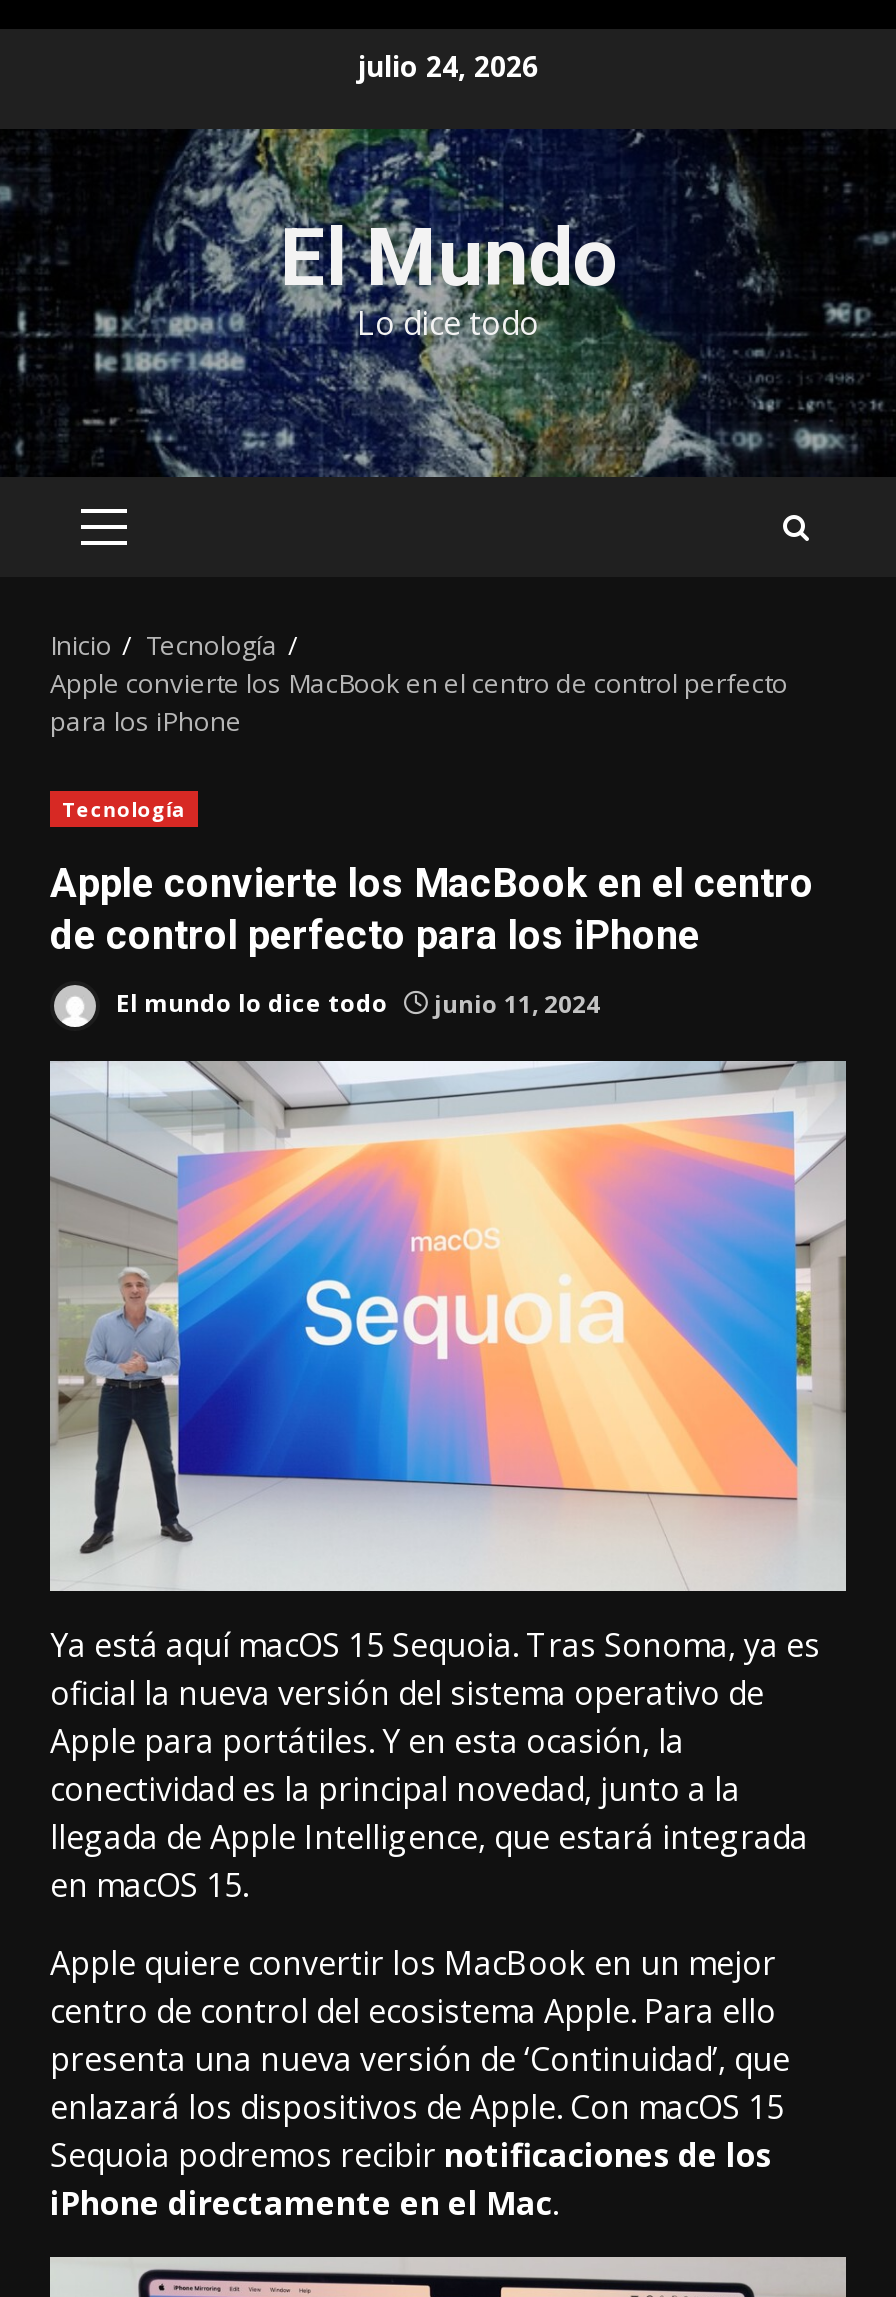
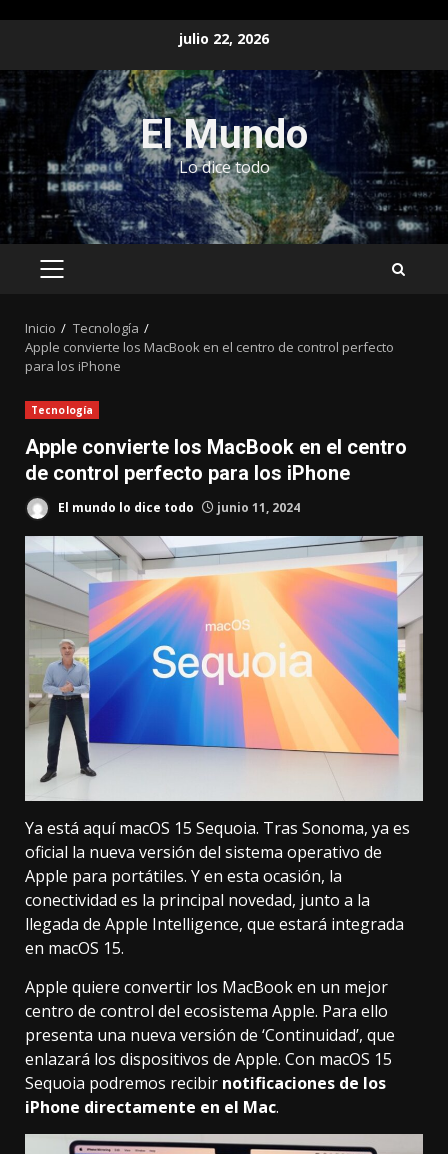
- julio 24, 2026
+ julio 22, 2026
